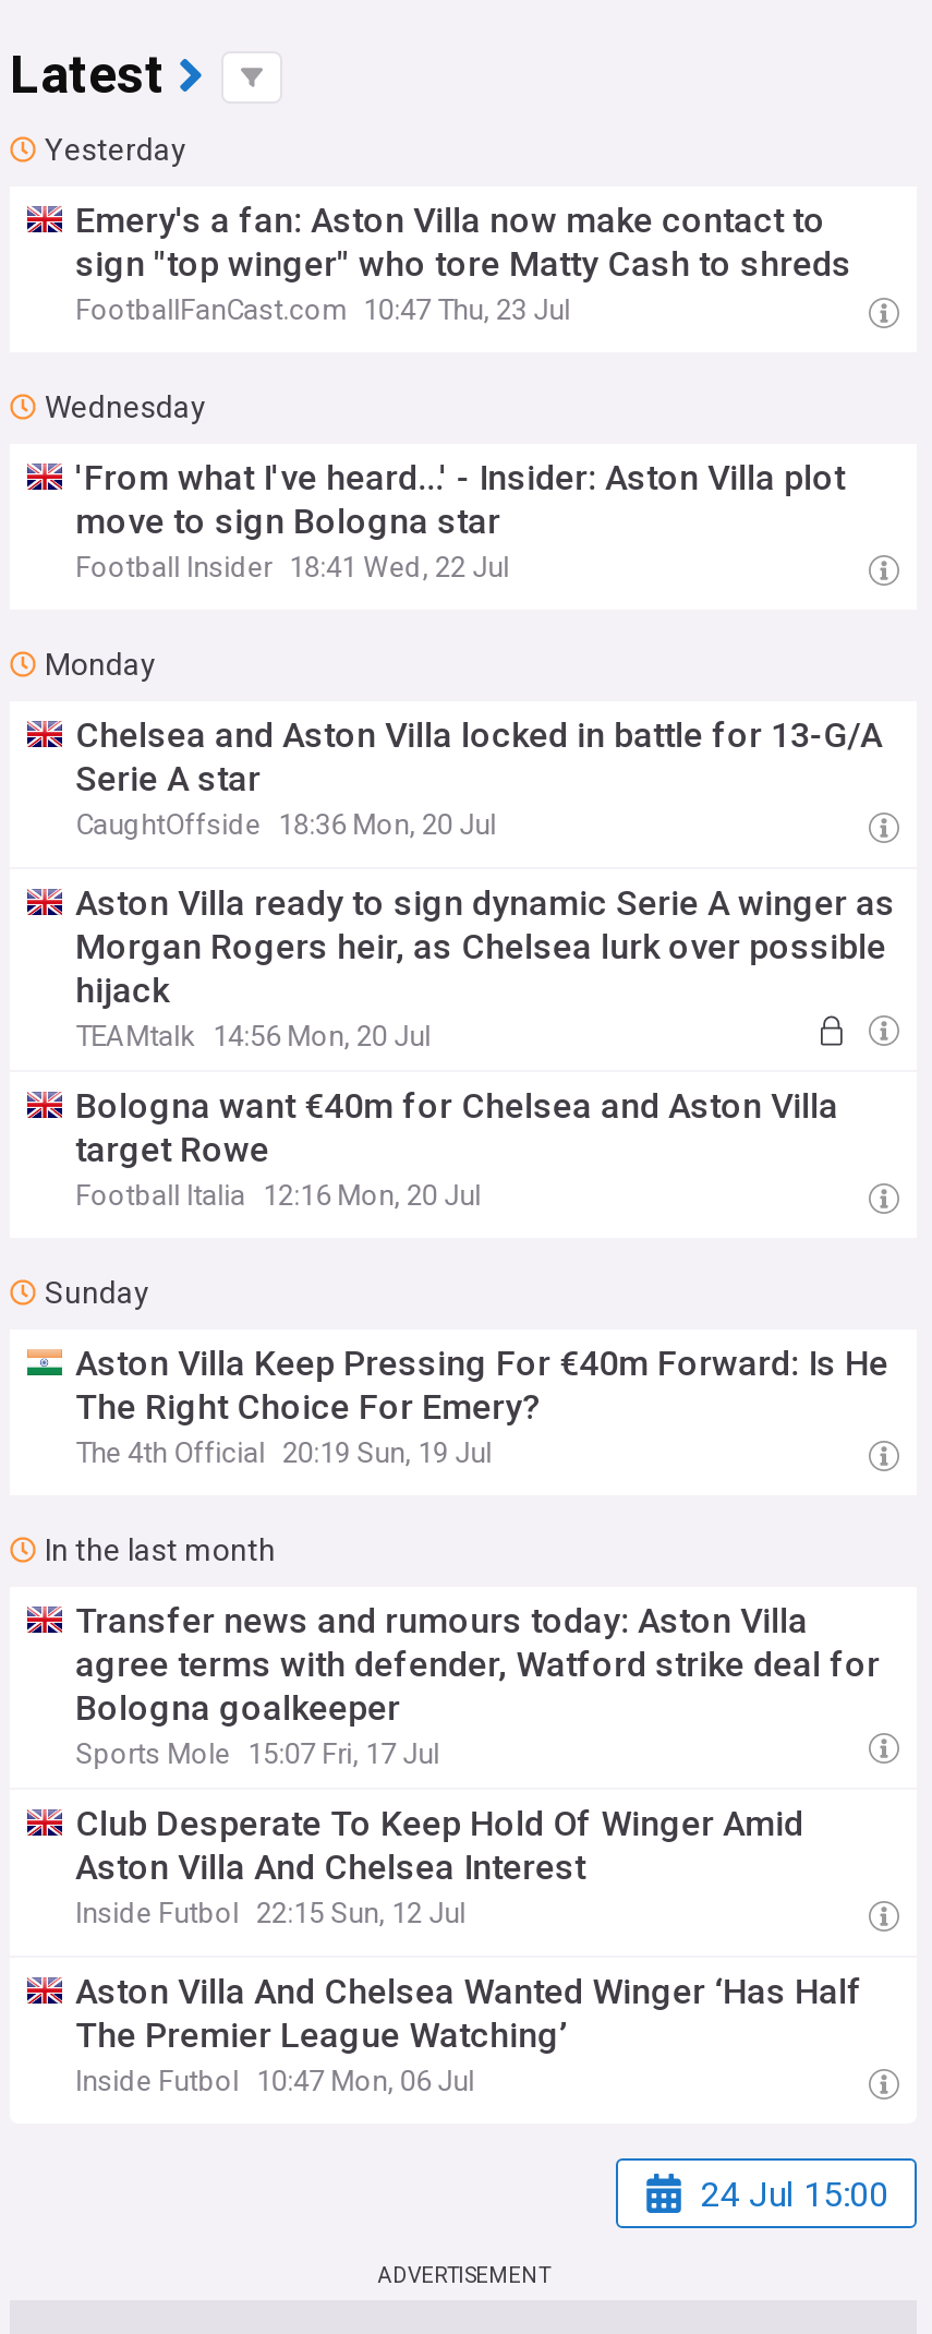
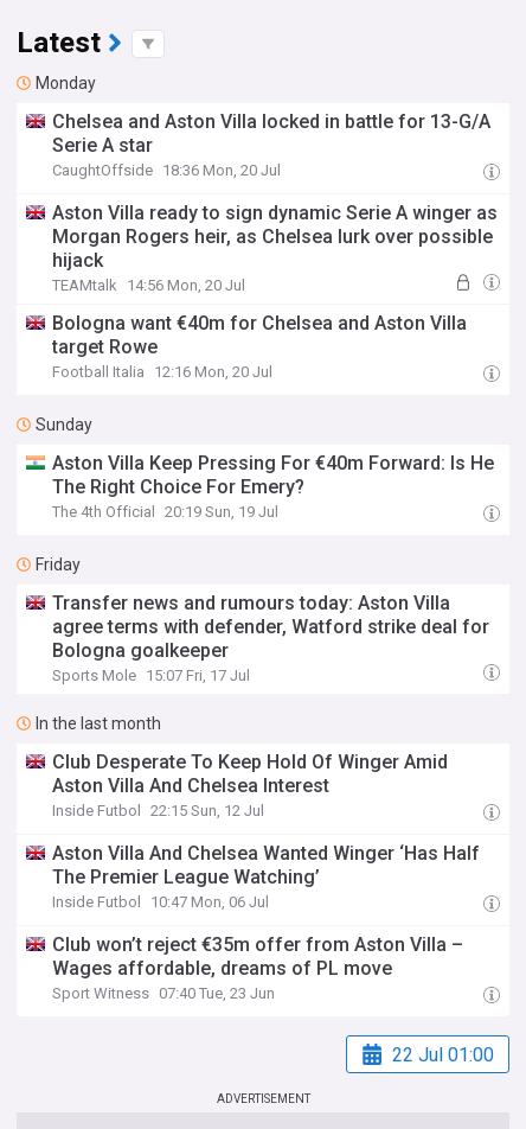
- Yesterday
- Emery's a fan: Aston Villa now make contact to
- sign "top winger" who tore Matty Cash to shreds
- FootballFanCast.com 10:47 Thu, 23 Jul
- Wednesday
- 'From what I've heard...' - Insider: Aston Villa plot
- move to sign Bologna star
- Football Insider 18:41 Wed, 22 Jul

moved up: Monday | Chelsea and Aston Villa locked in battle for 13-G/A | Serie A star | ... | The Right Choice For Emery? | The 4th Official 20:19 Sun, 19 Jul

+ Friday

moved down: In the last month

moved up: Transfer news and rumours today: Aston Villa | agree terms with defender, Watford strike deal for | Bologna goalkeeper | Sports Mole 15:07 Fri, 17 Jul

moved up: Club Desperate To Keep Hold Of Winger Amid | Aston Villa And Chelsea Interest | Inside Futbol 22:15 Sun, 12 Jul | Aston Villa And Chelsea Wanted Winger ‘Has Half | The Premier League Watching’ | Inside Futbol 10:47 Mon, 06 Jul

- 24 Jul 15:00
+ Club won’t reject €35m offer from Aston Villa –
+ Wages affordable, dreams of PL move
+ Sport Witness 07:40 Tue, 23 Jun
+ 22 Jul 01:00
